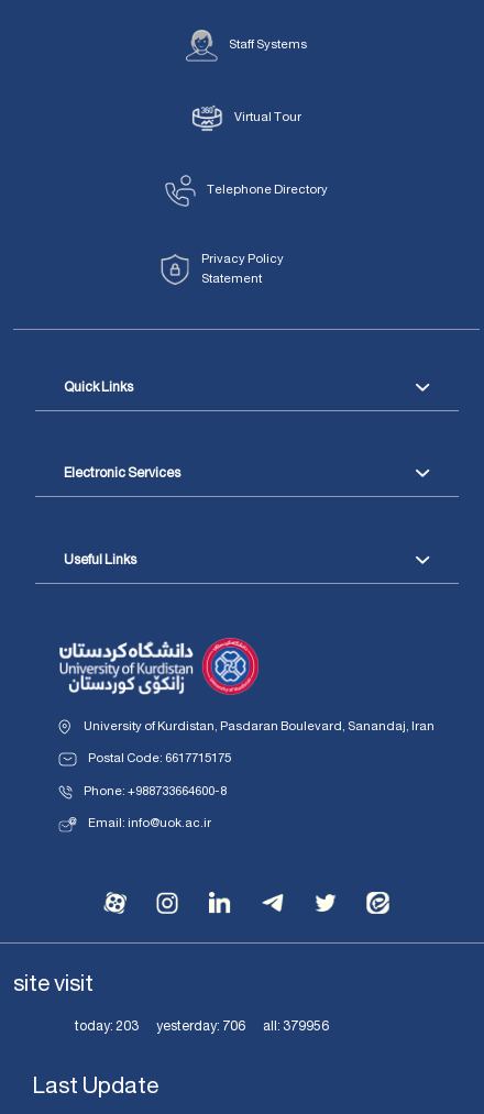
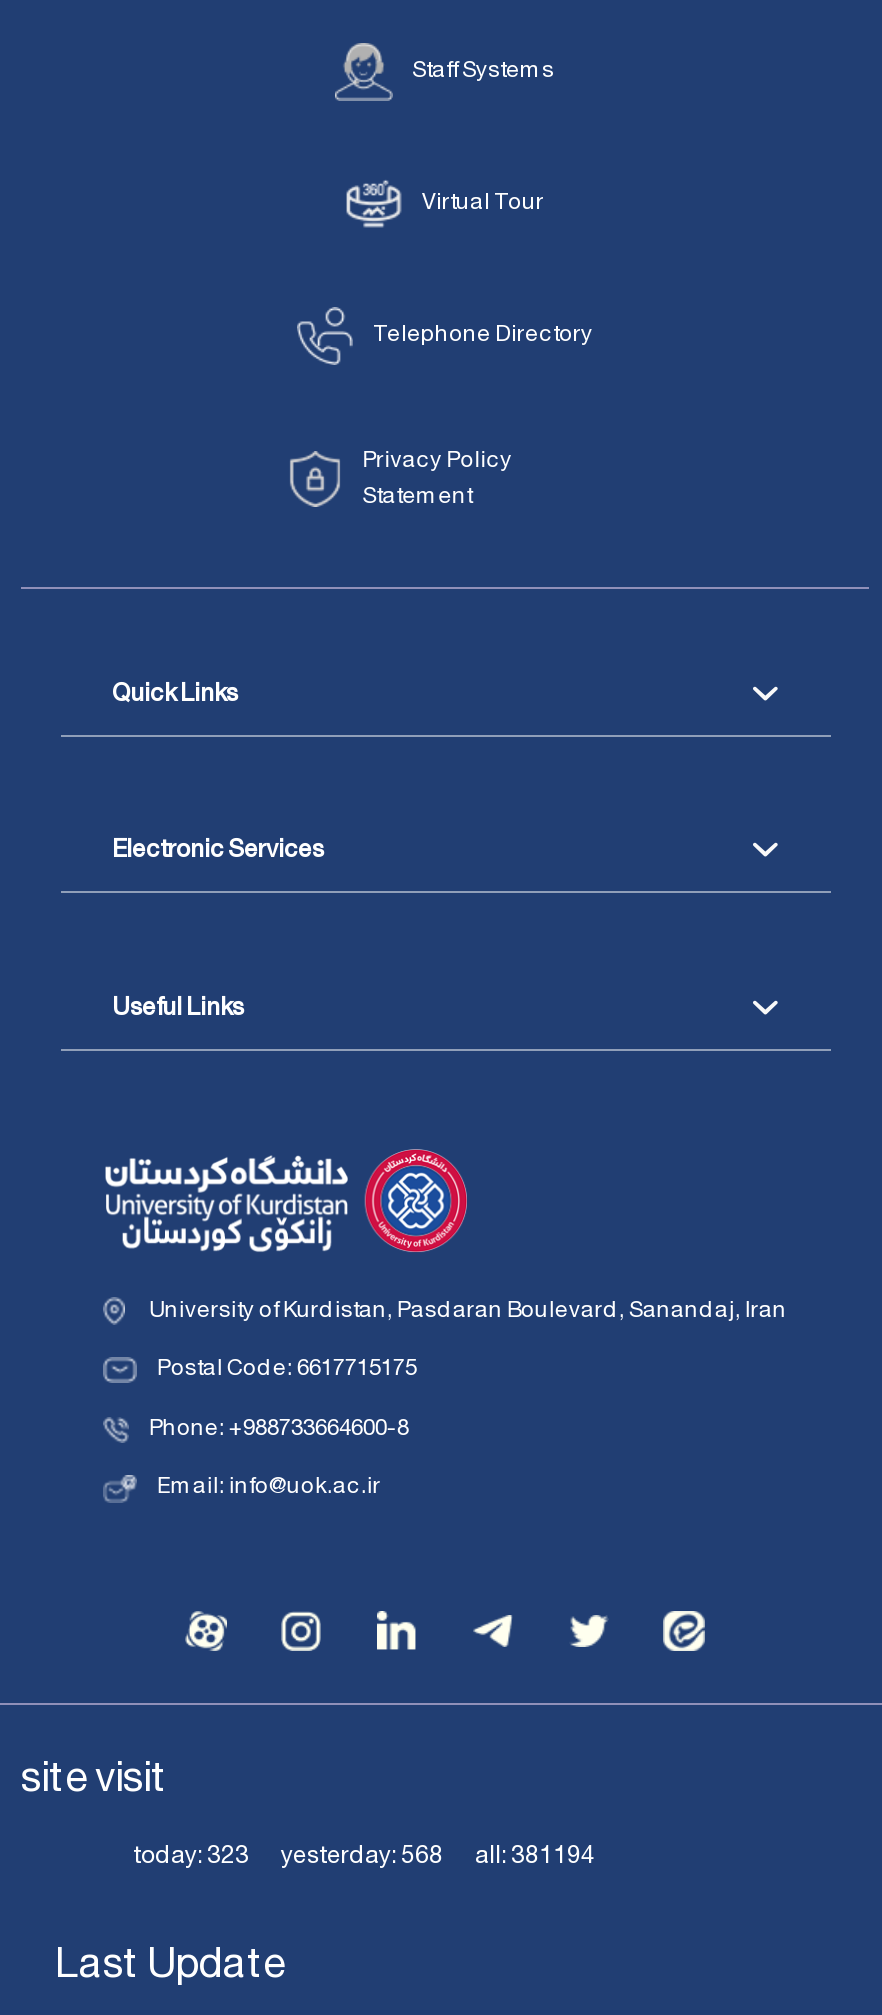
- today: 203
+ today: 323

- yesterday: 706
+ yesterday: 568

- all: 379956
+ all: 381194
